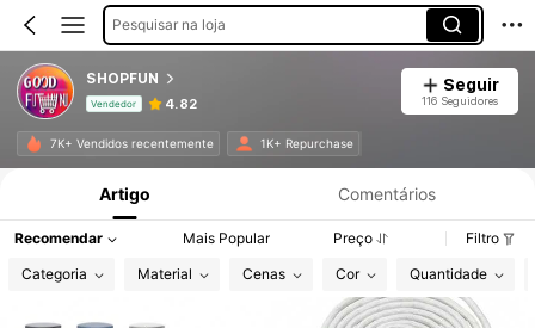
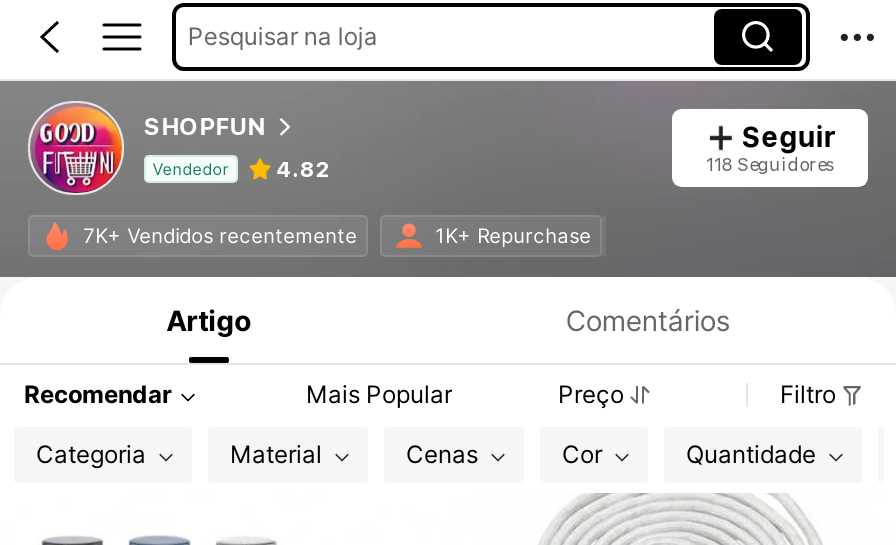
- 116 Seguidores
+ 118 Seguidores
